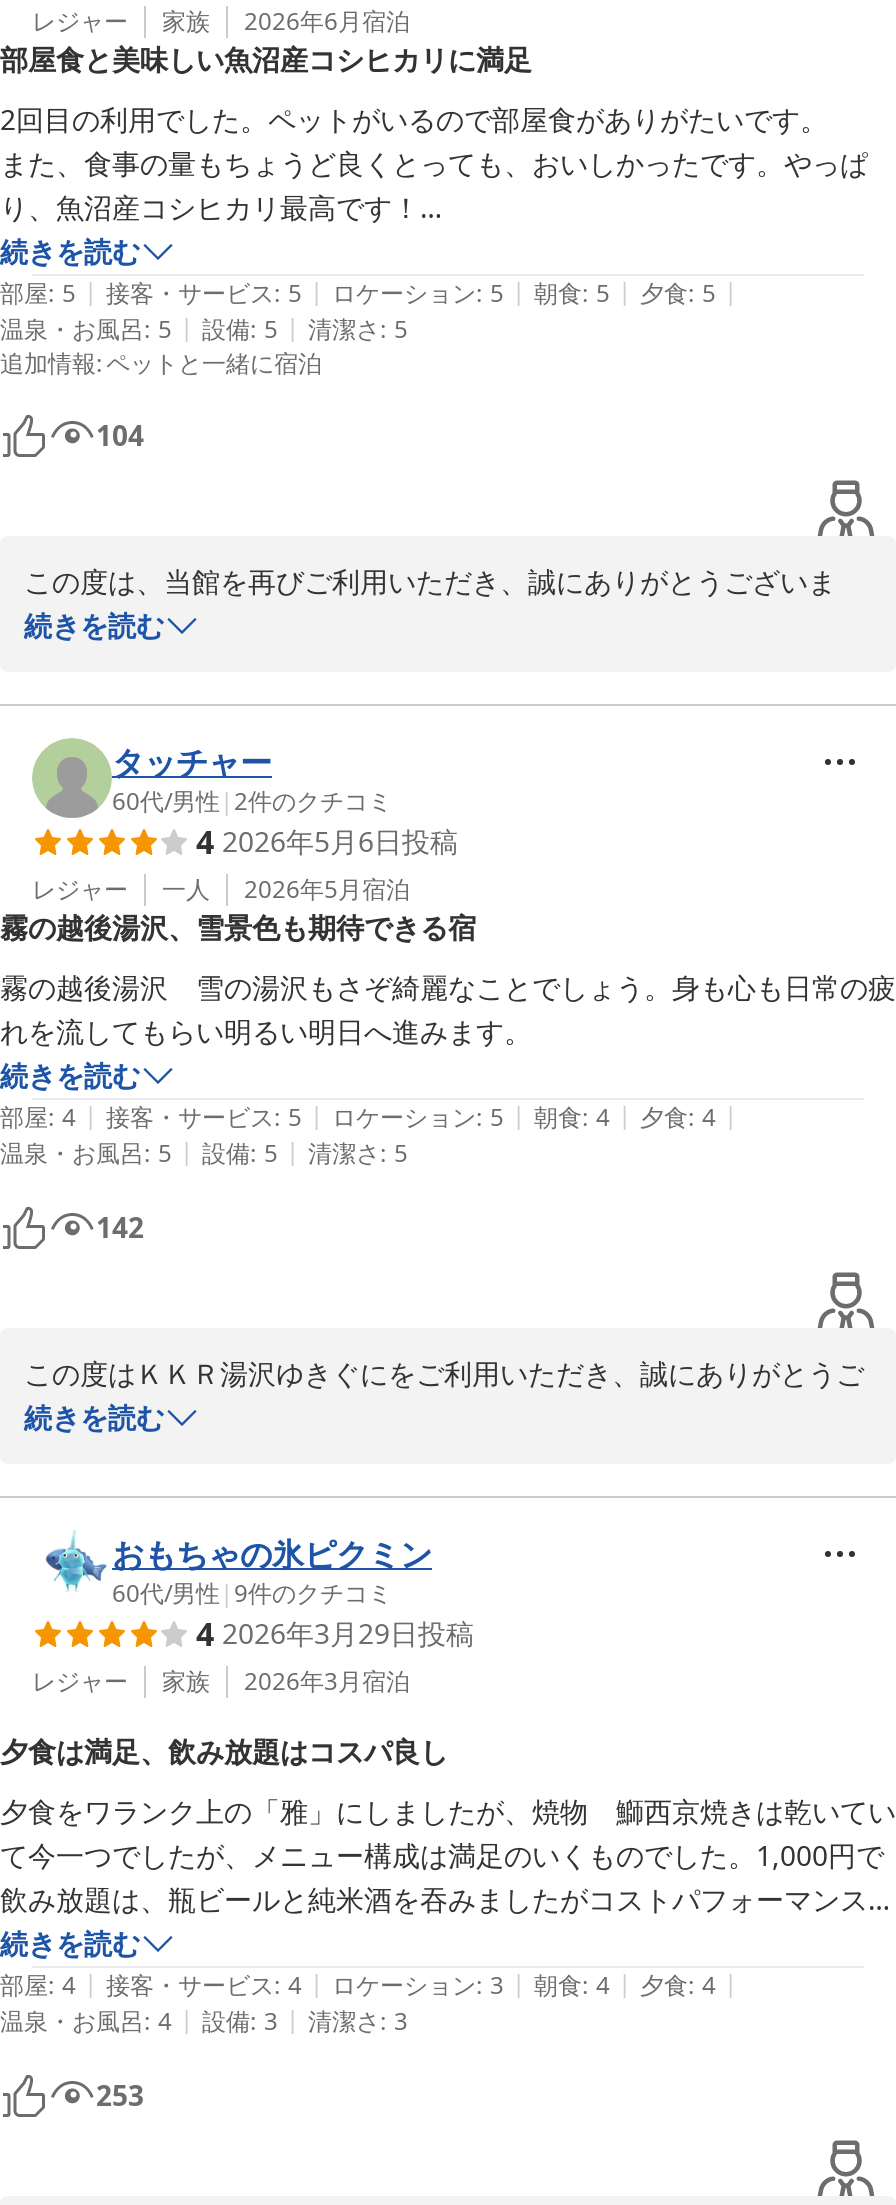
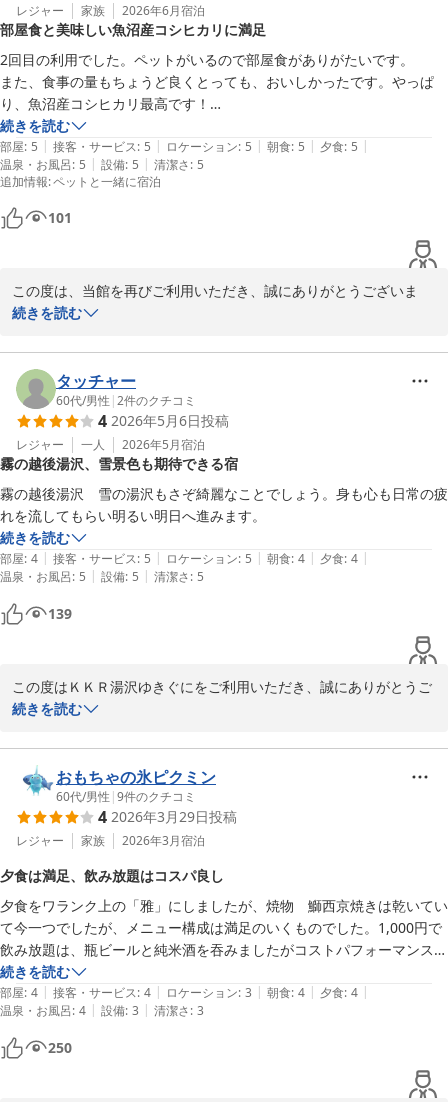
- 104
+ 101

- 142
+ 139

- 253
+ 250
